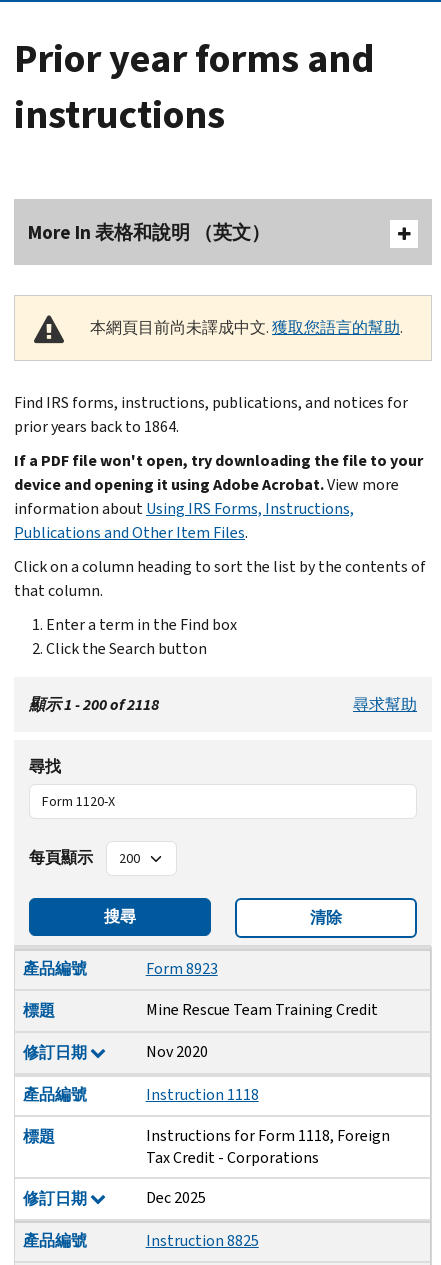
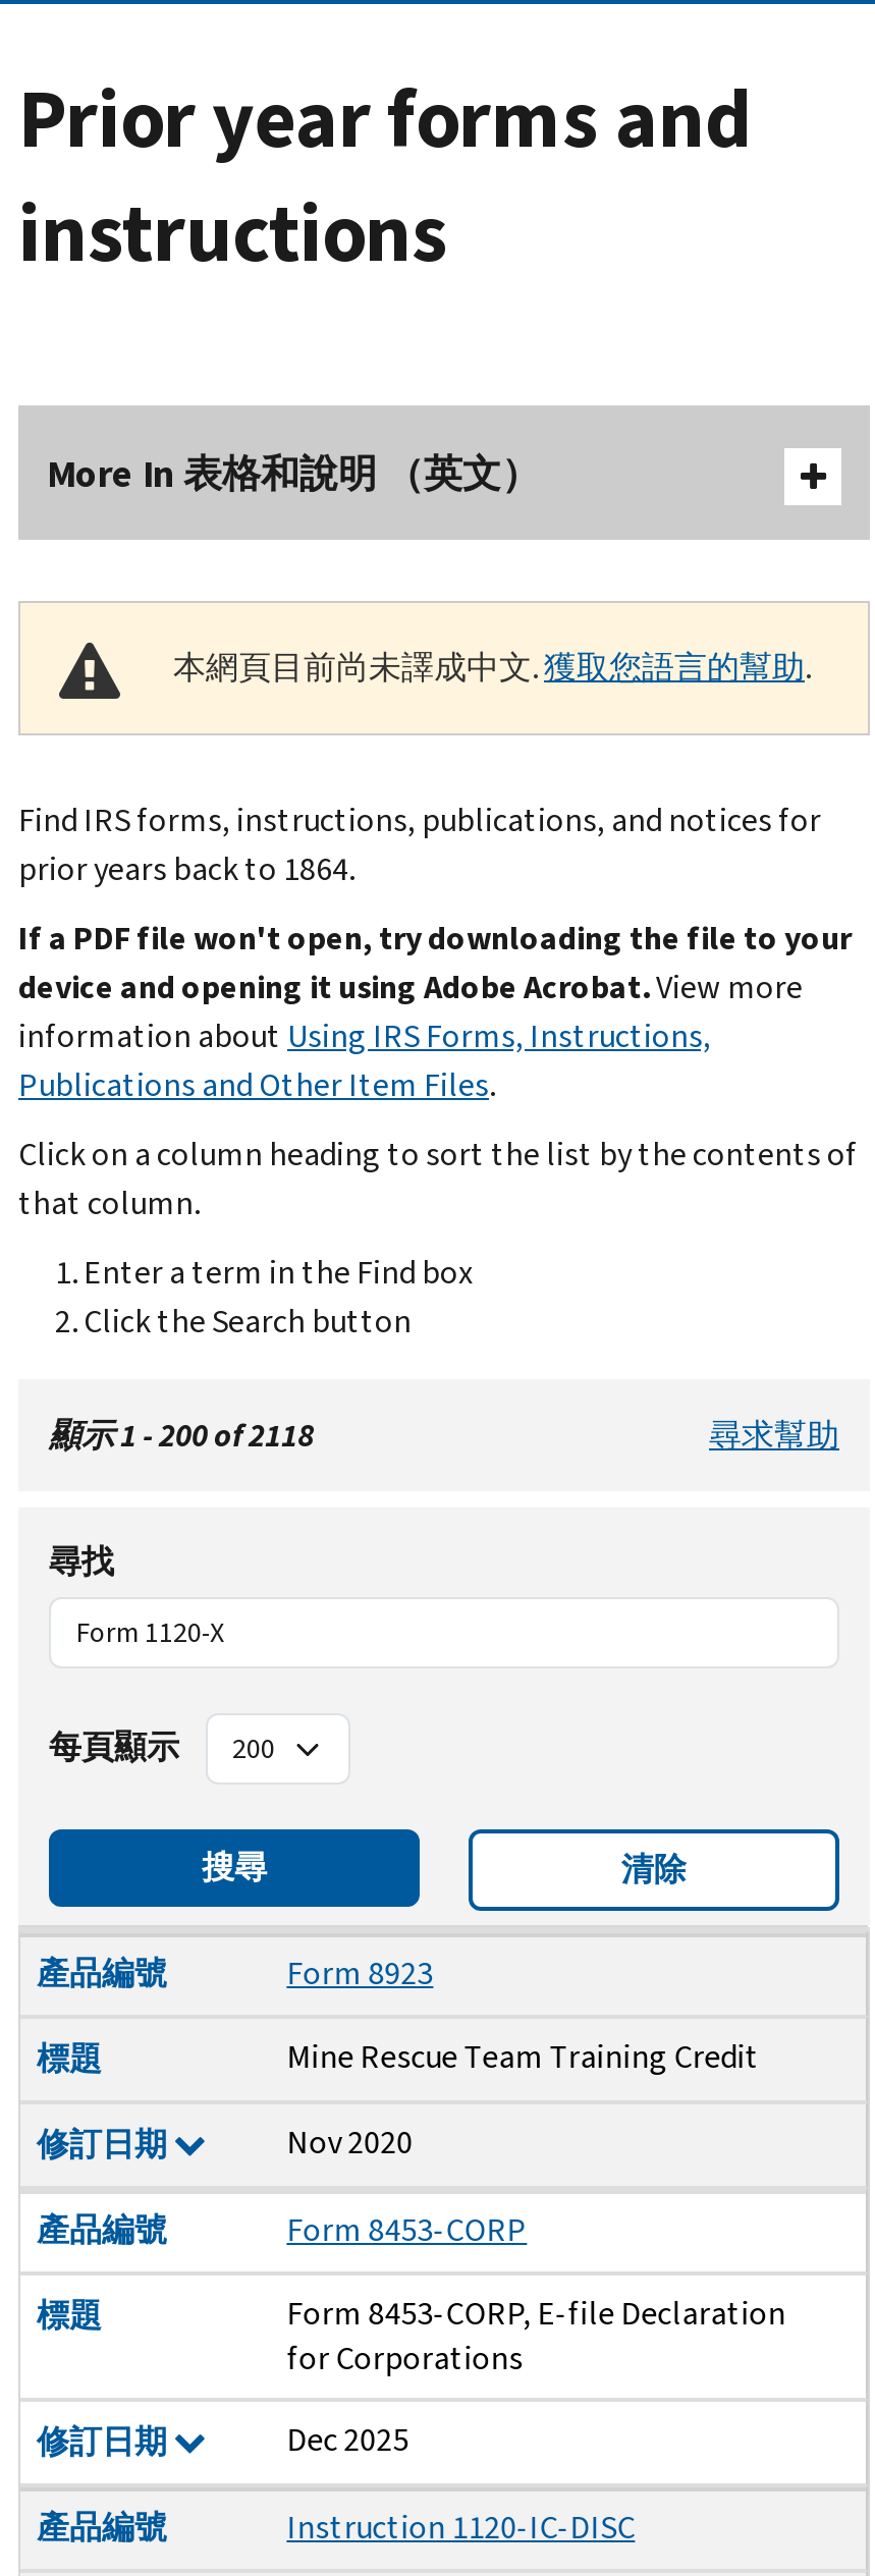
- Instruction 1118
+ Form 8453-CORP

- Instructions for Form 1118, Foreign
- Tax Credit - Corporations
+ Form 8453-CORP, E-file Declaration
+ for Corporations

- Instruction 8825
+ Instruction 1120-IC-DISC
